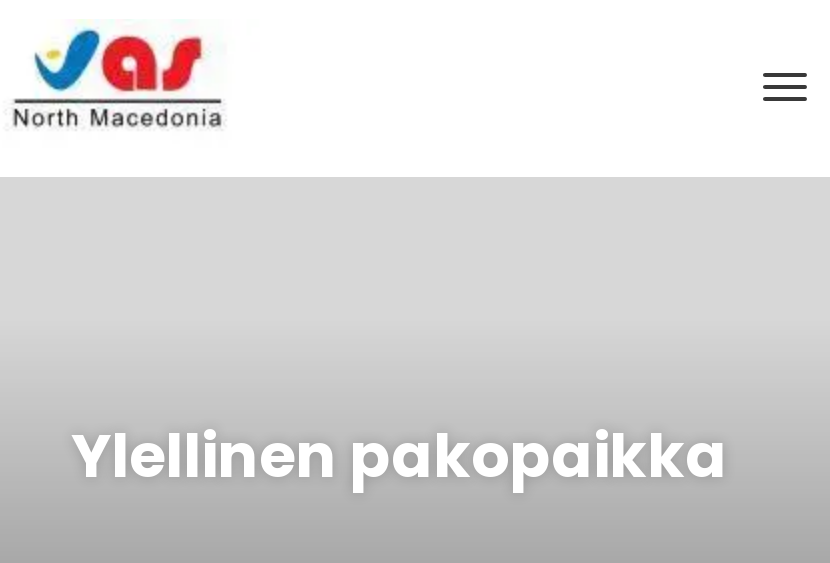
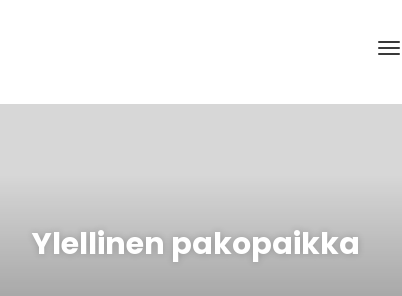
- [image]
